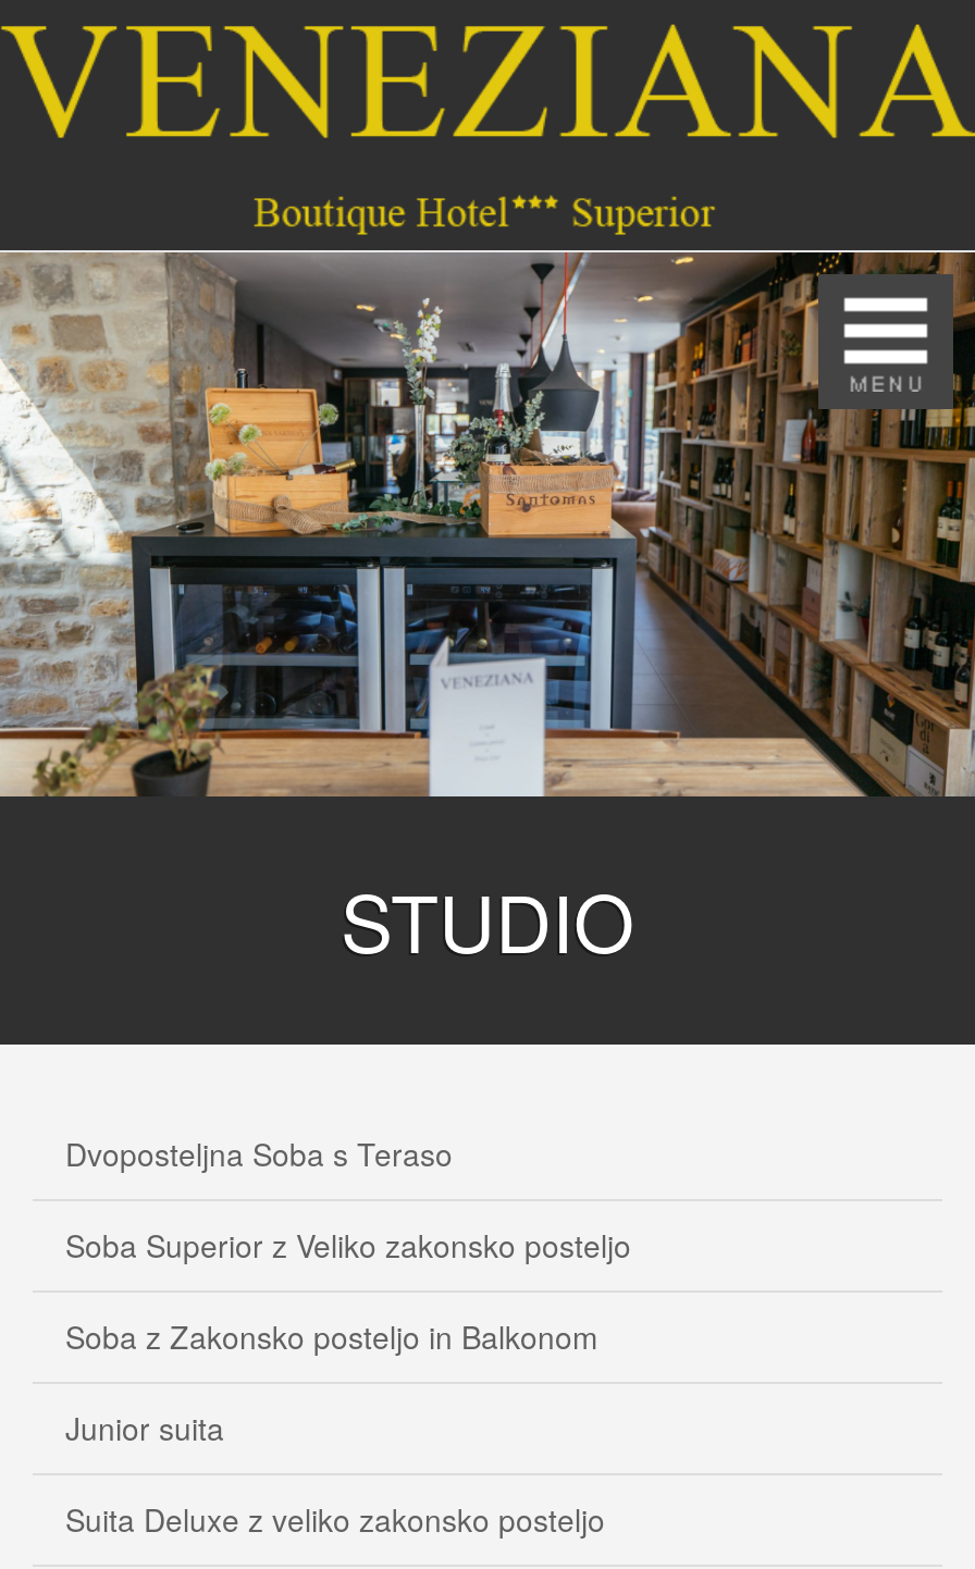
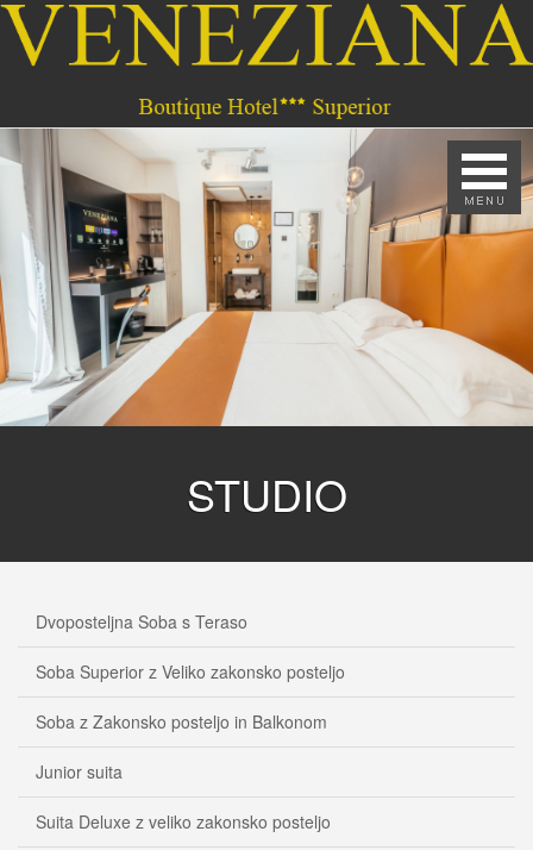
- [image]
+ [image]
